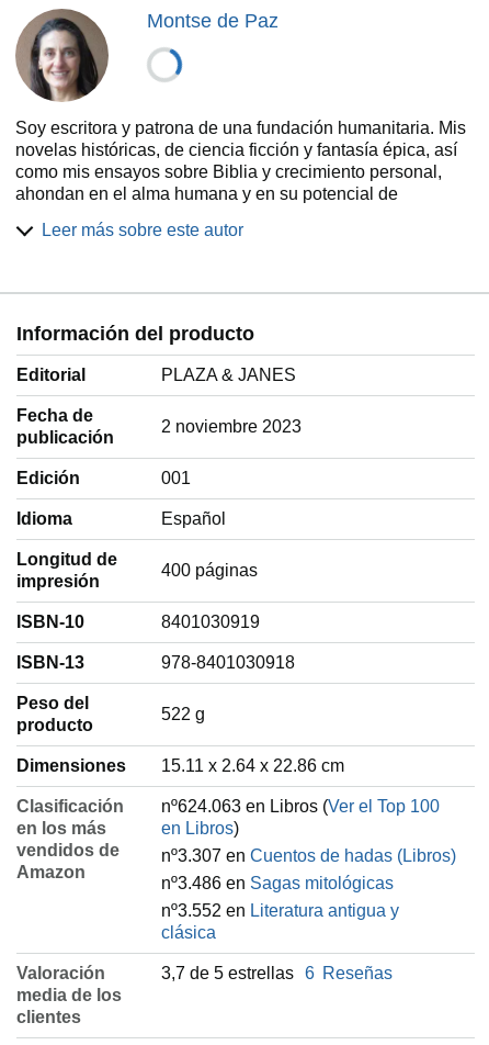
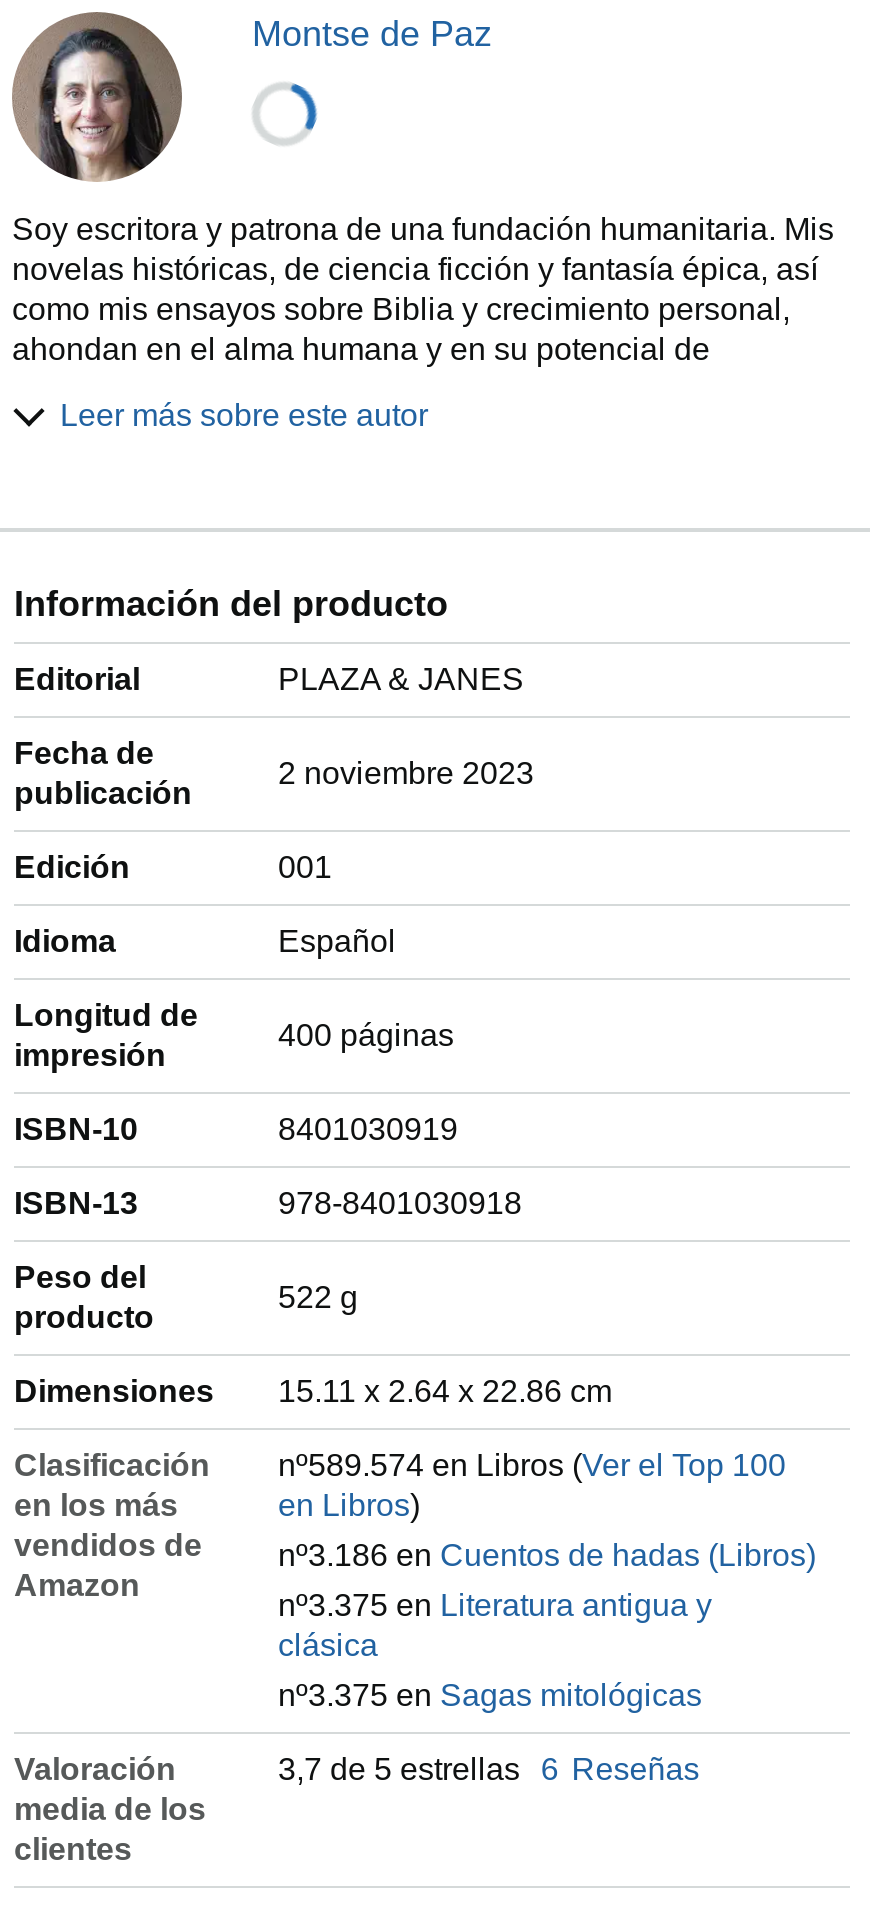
- nº624.063 en Libros (Ver el Top 100
+ nº589.574 en Libros (Ver el Top 100

- nº3.307 en Cuentos de hadas (Libros)
- nº3.486 en Sagas mitológicas
- nº3.552 en Literatura antigua y
+ nº3.186 en Cuentos de hadas (Libros)
+ nº3.375 en Literatura antigua y

moved up: clásica

+ nº3.375 en Sagas mitológicas
